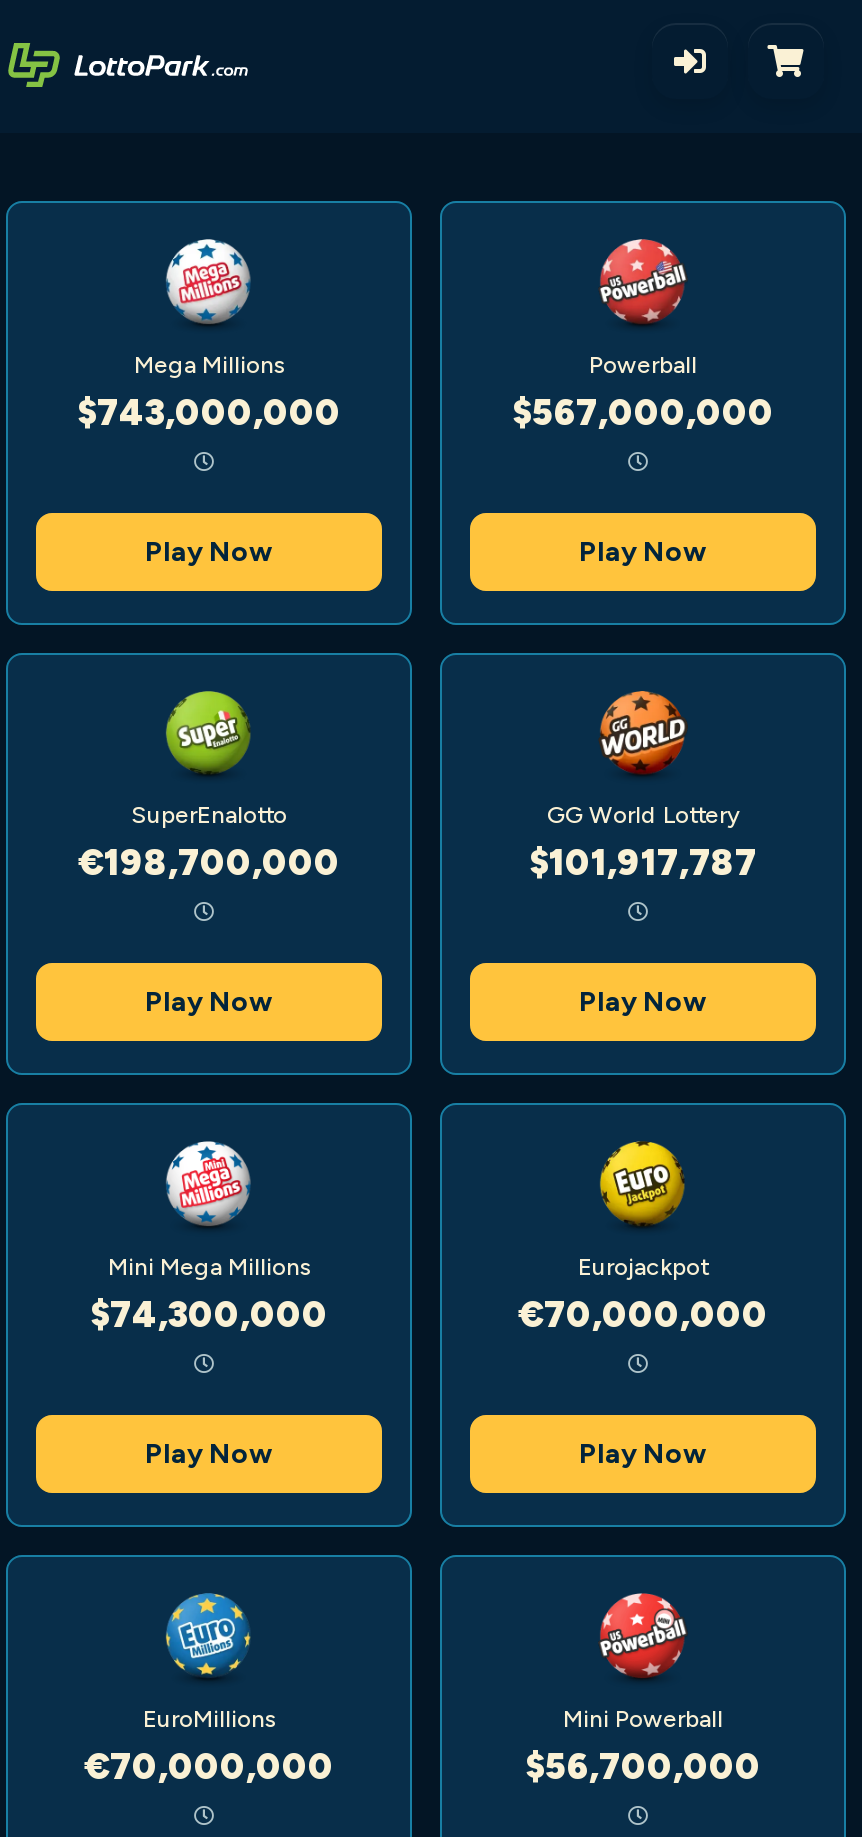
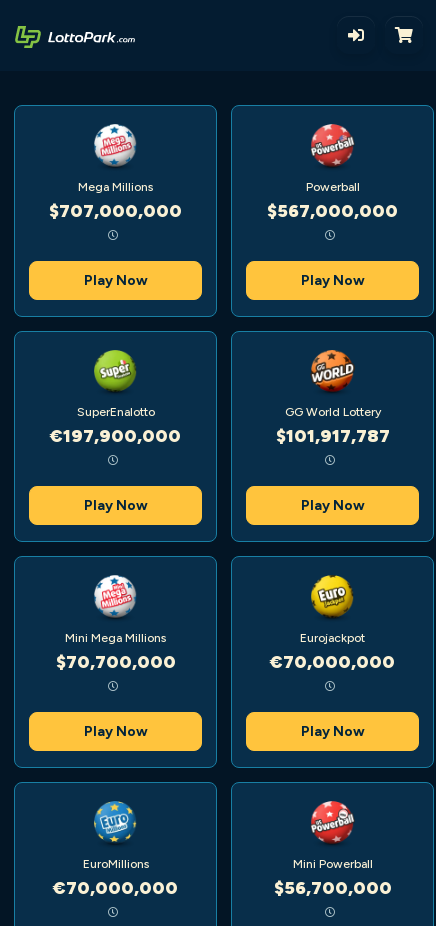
- $743,000,000
+ $707,000,000

- €198,700,000
+ €197,900,000

- $74,300,000
+ $70,700,000
